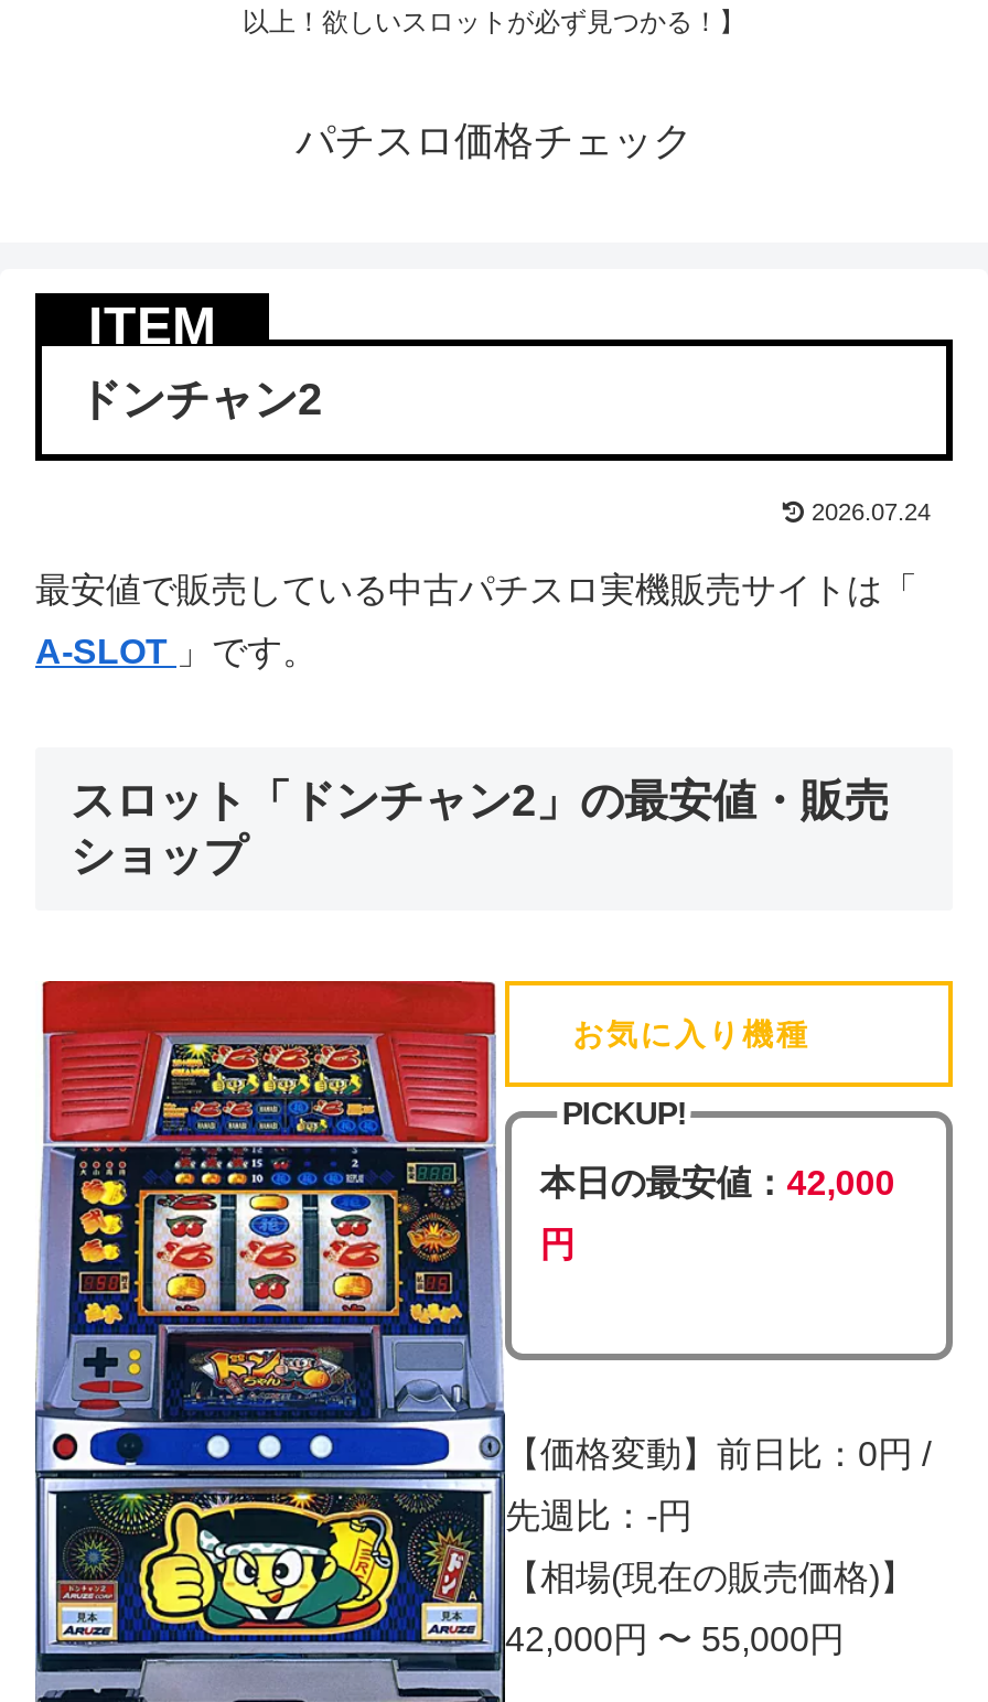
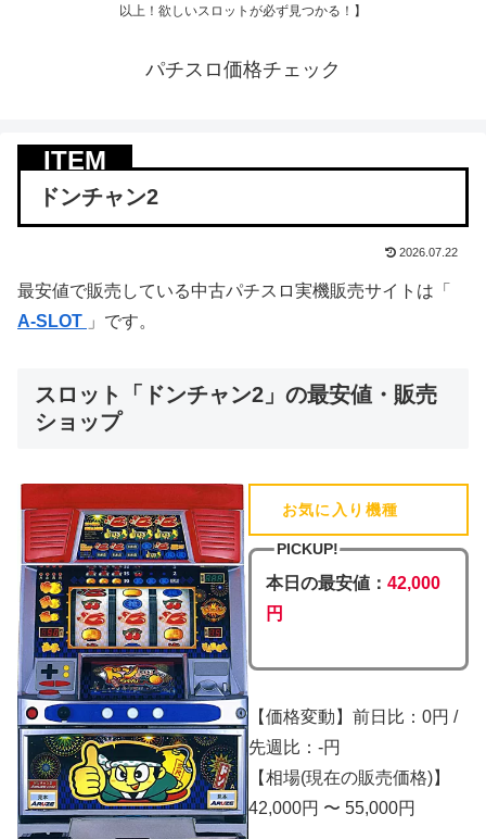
- 2026.07.24
+ 2026.07.22
